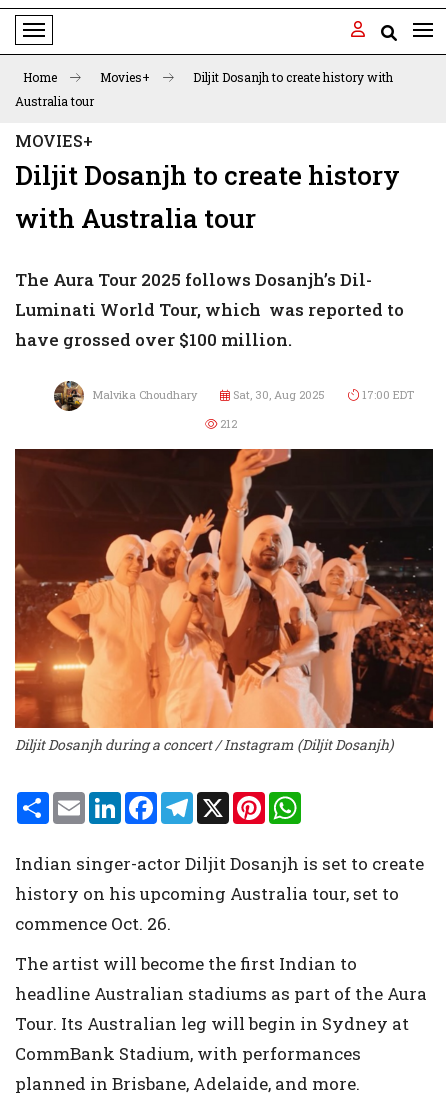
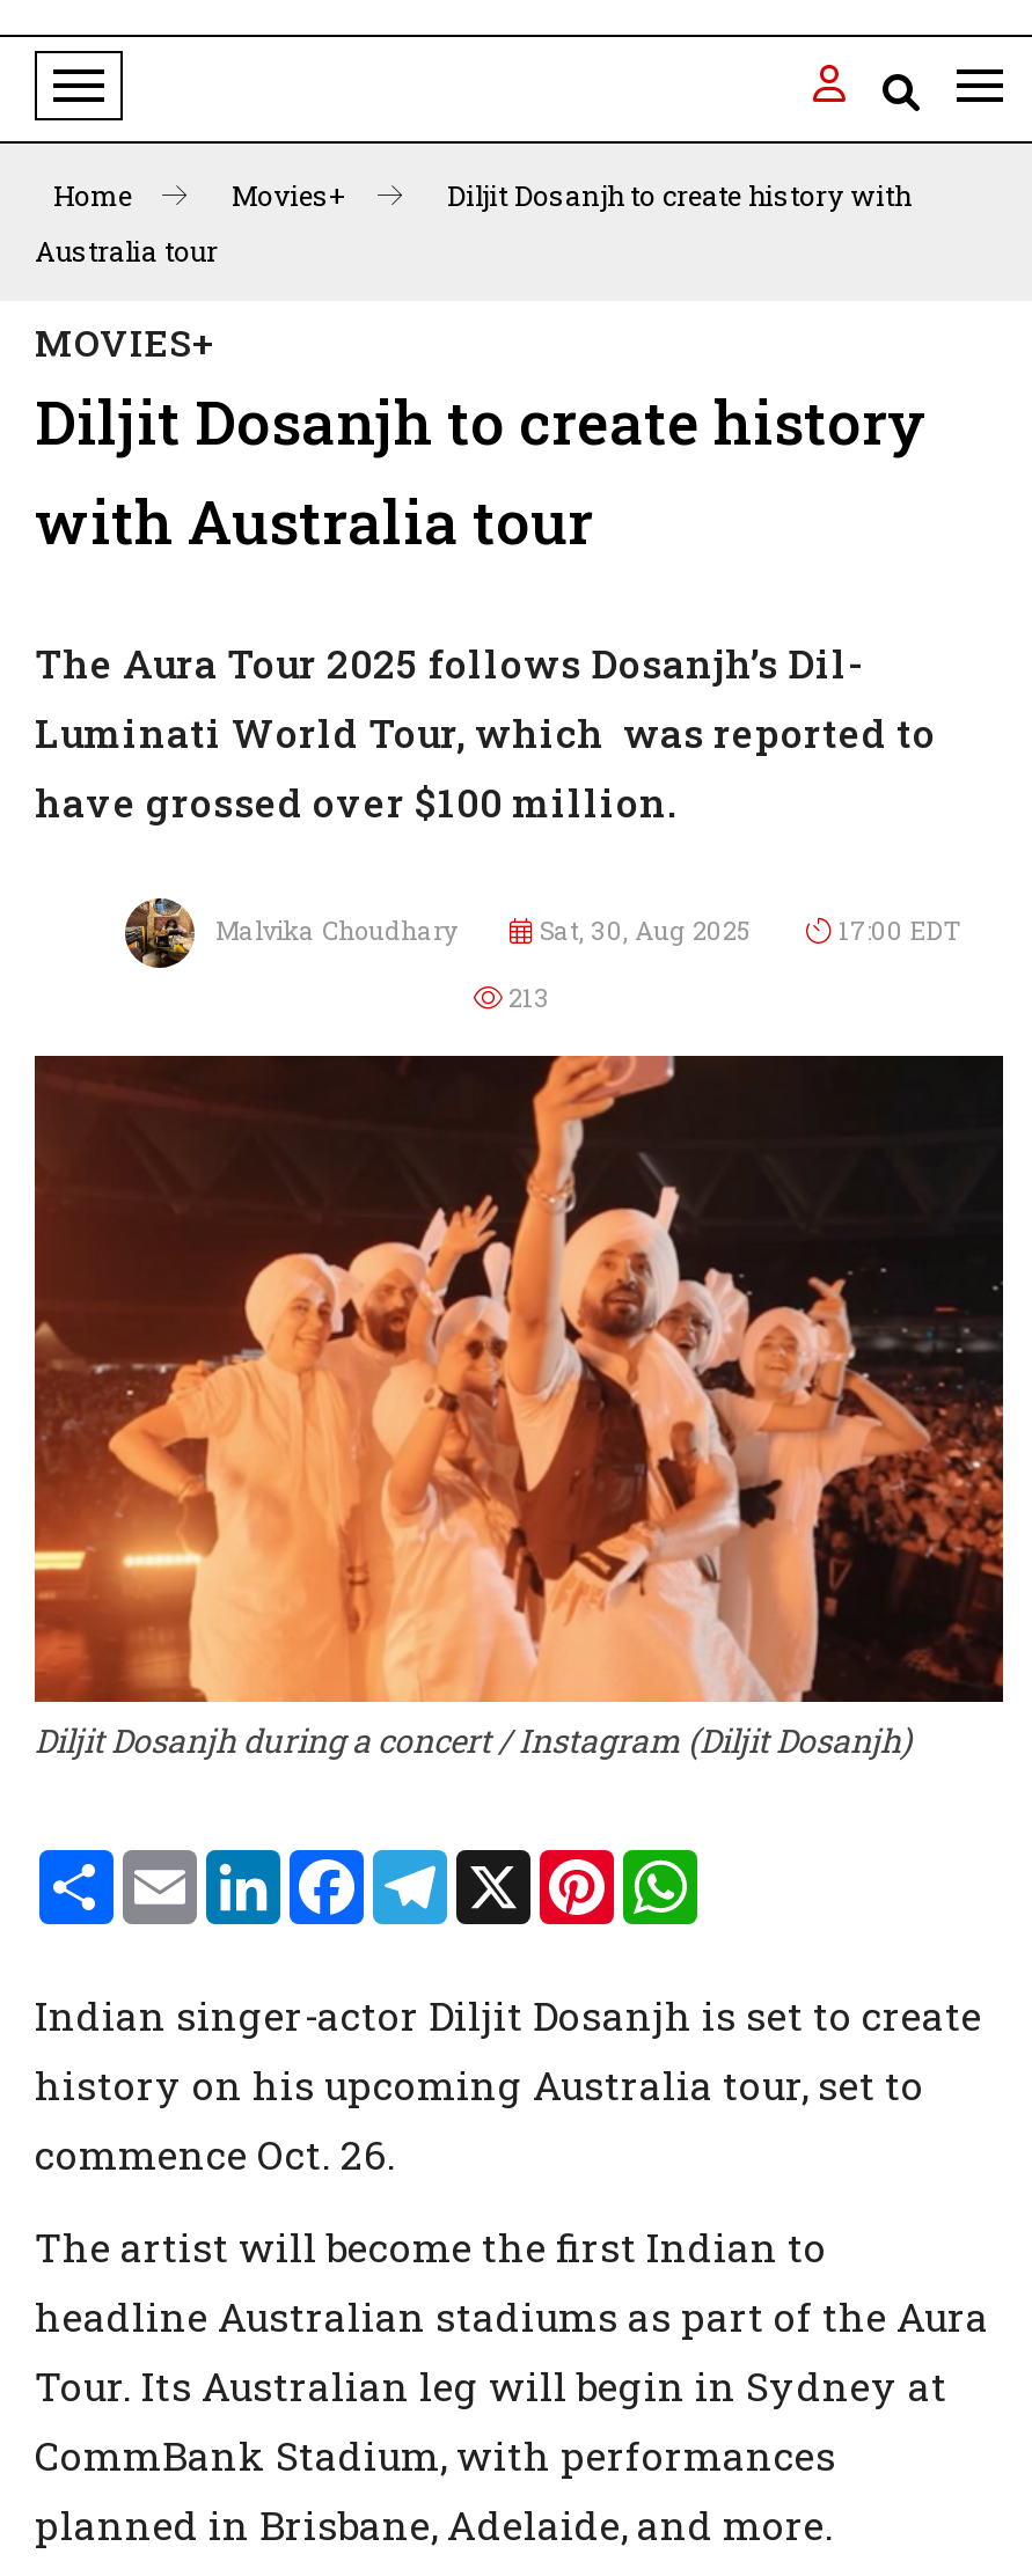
- 212
+ 213
